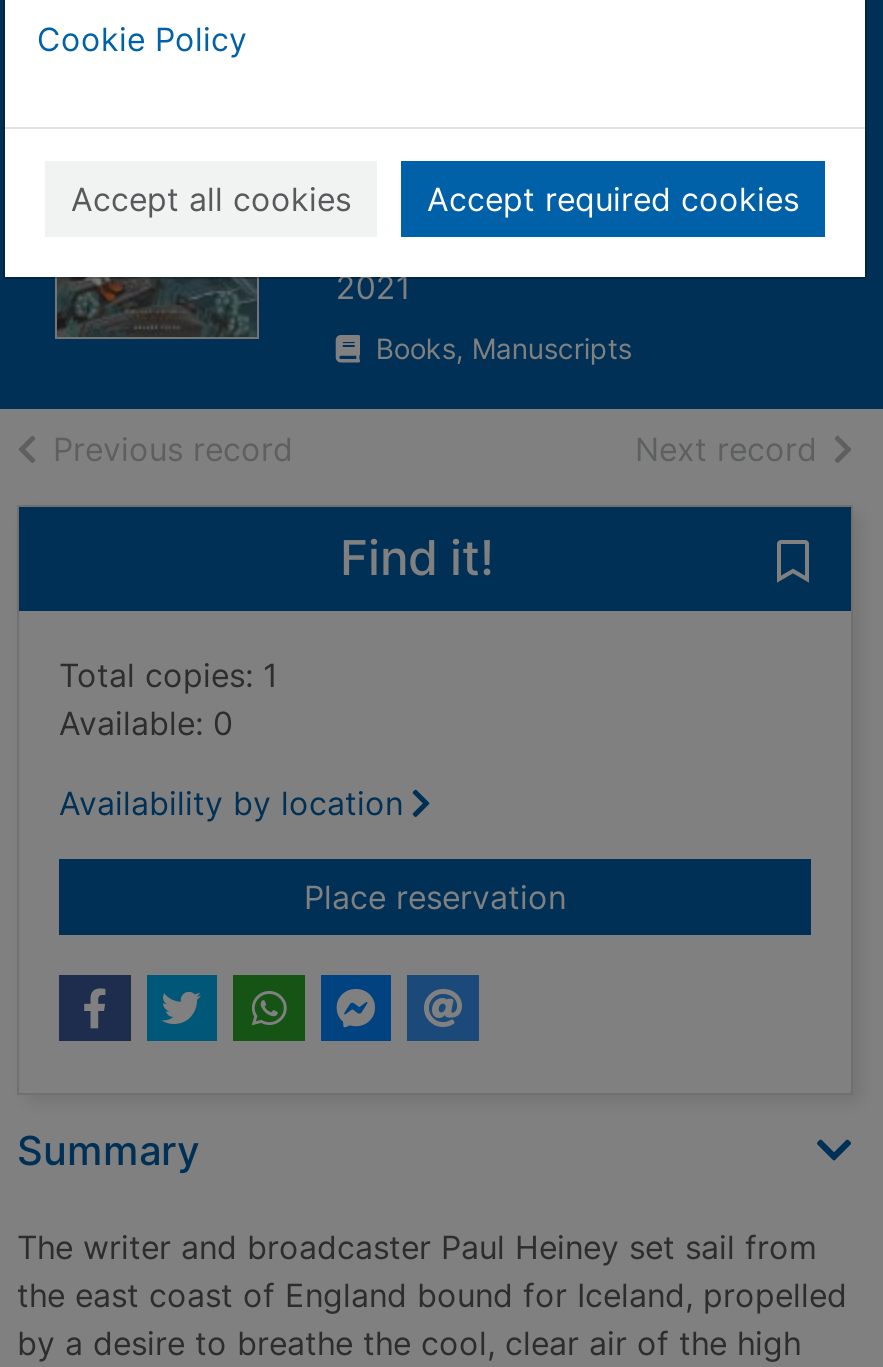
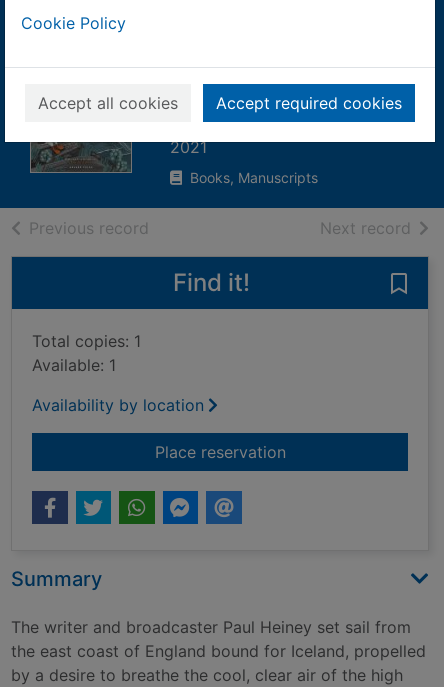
- Available: 0
+ Available: 1
